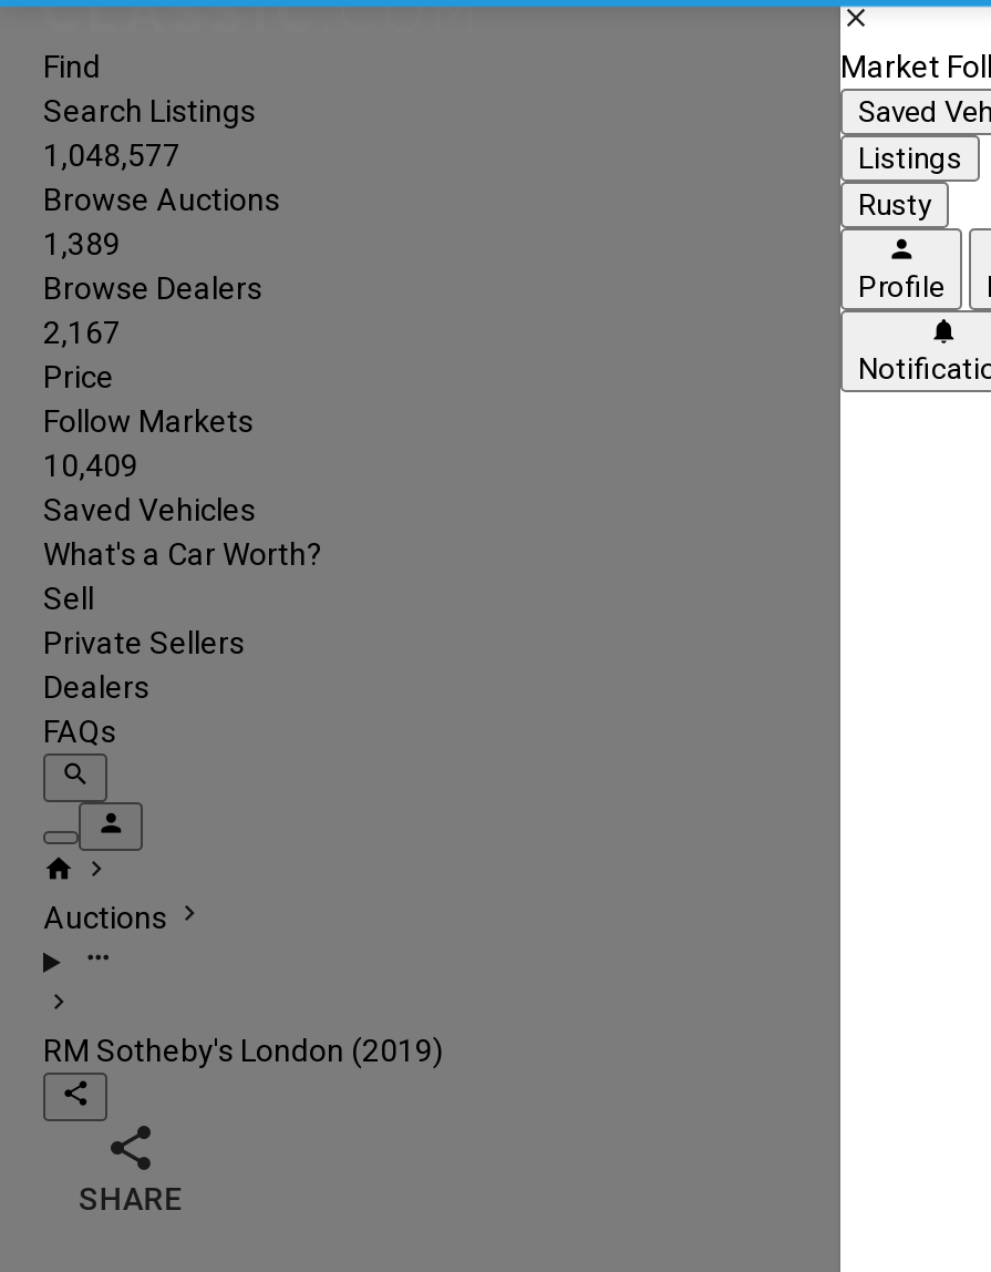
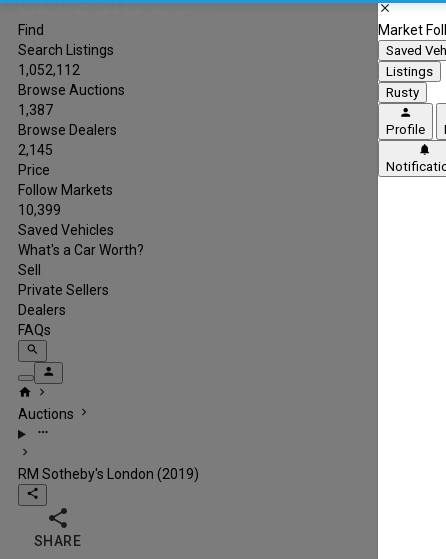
- 1,048,577
+ 1,052,112

- 1,389
+ 1,387

- 2,167
+ 2,145

- 10,409
+ 10,399
